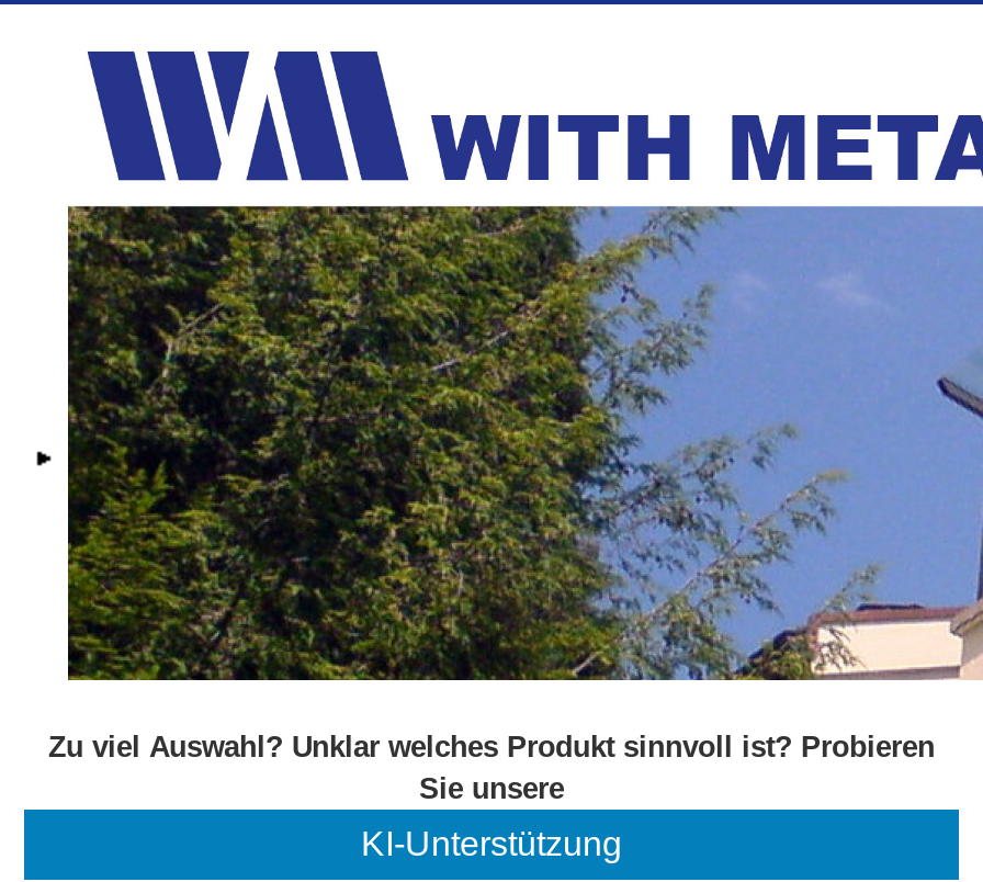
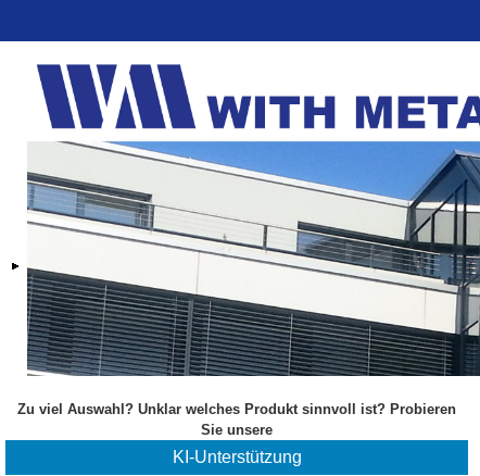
- [image]
+ [image]
